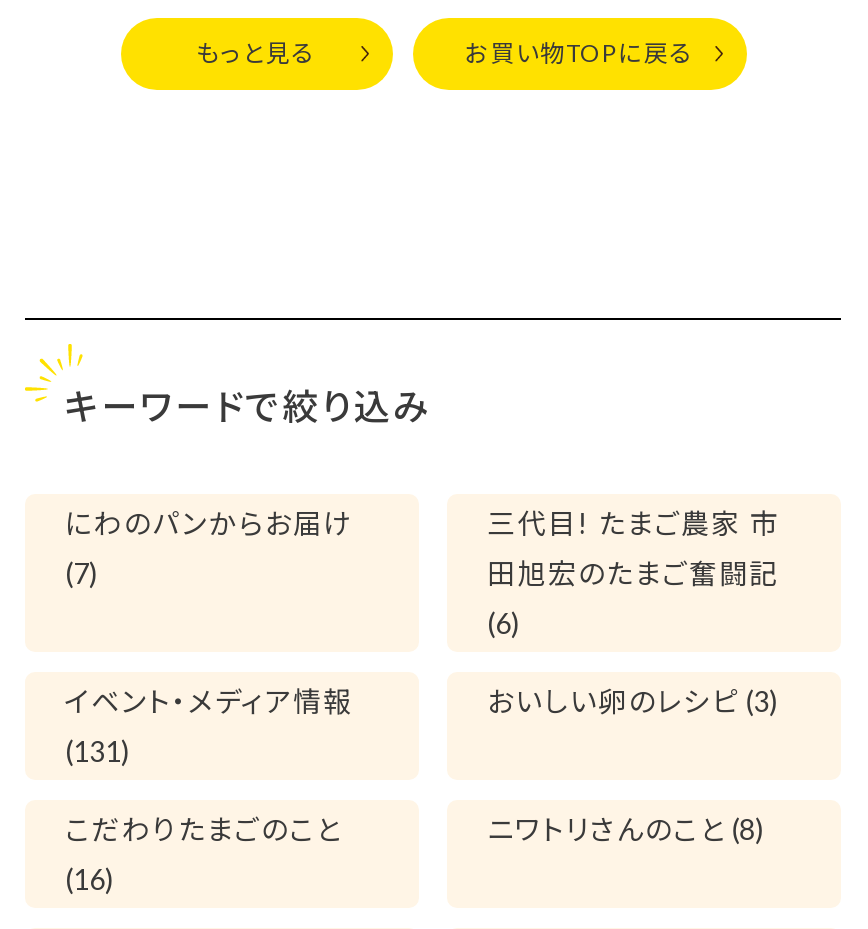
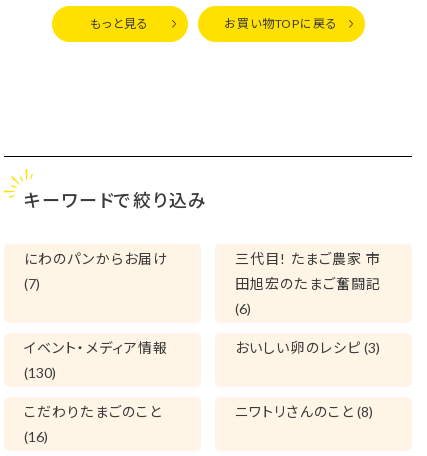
- (131)
+ (130)
